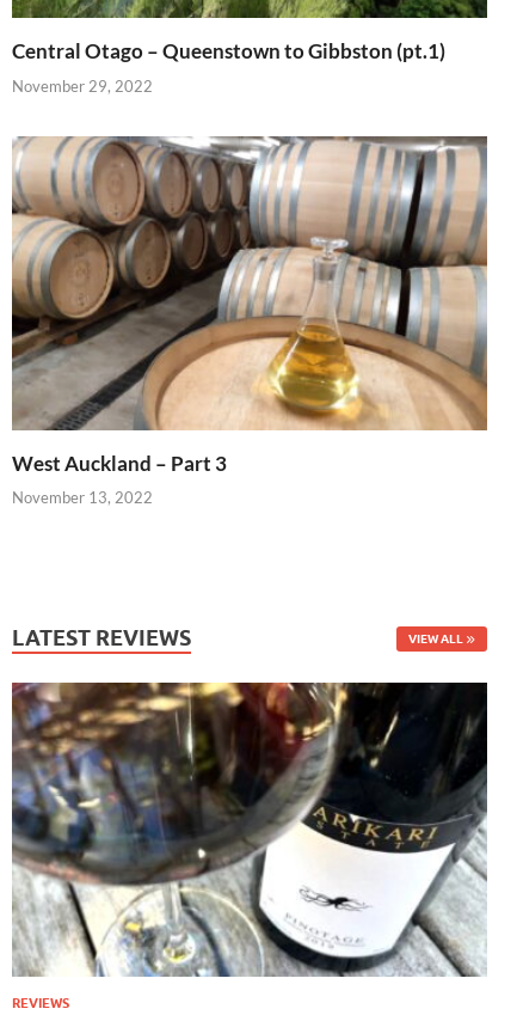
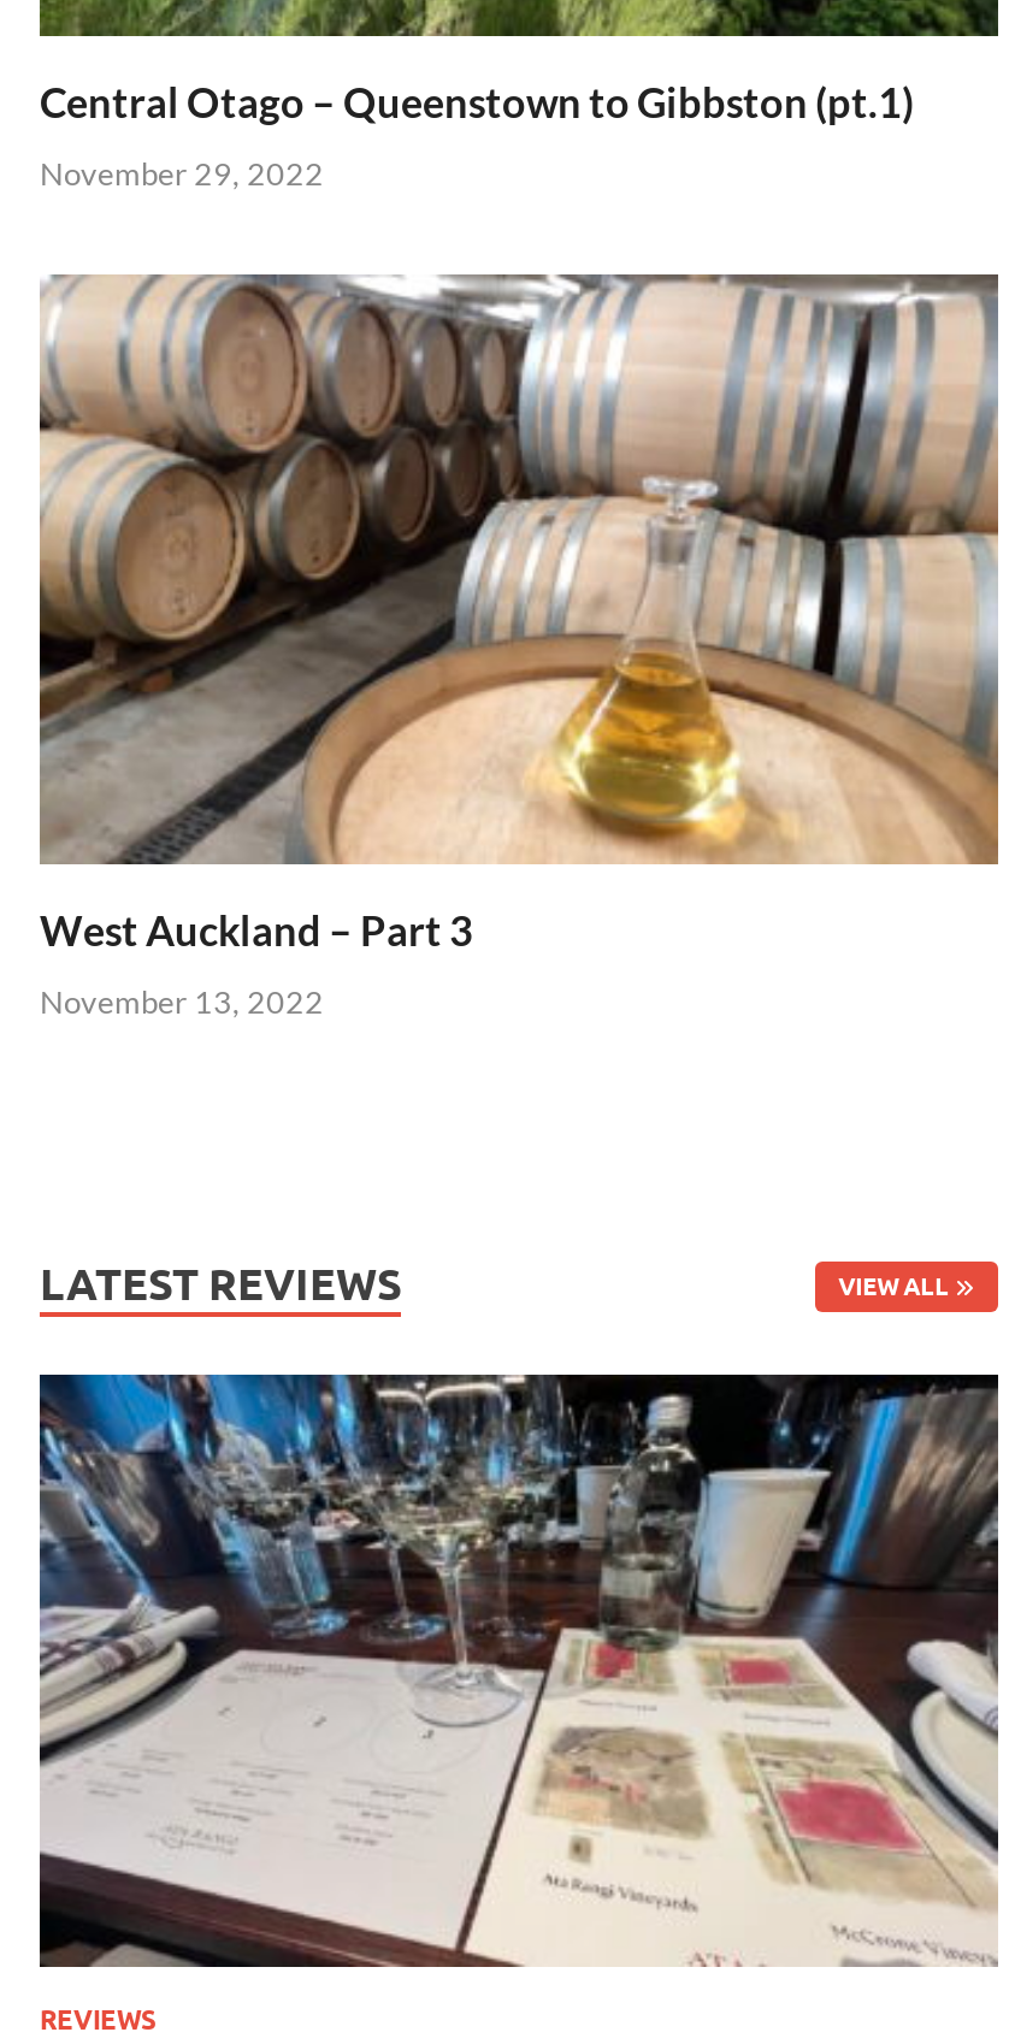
- [image]
+ [image]
